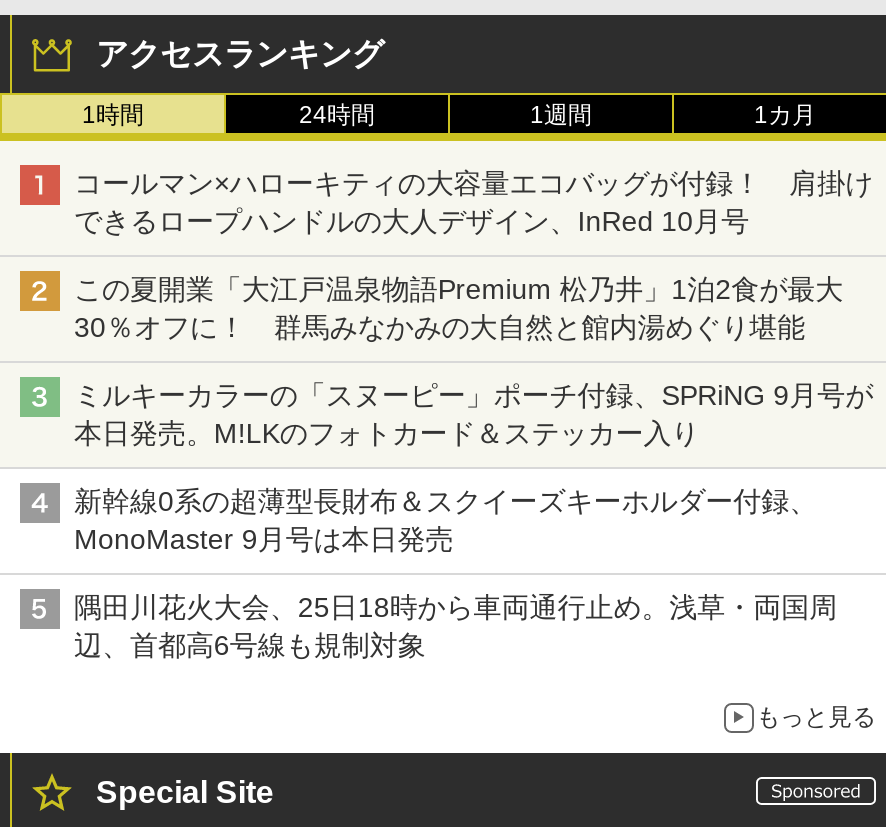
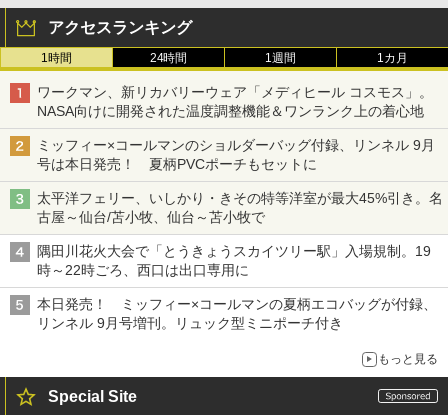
- コールマン×ハローキティの大容量エコバッグが付録！ 肩掛け
- できるロープハンドルの大人デザイン、InRed 10月号
+ ワークマン、新リカバリーウェア「メディヒール コスモス」。
+ NASA向けに開発された温度調整機能＆ワンランク上の着心地

- この夏開業「大江戸温泉物語Premium 松乃井」1泊2食が最大
- 30％オフに！ 群馬みなかみの大自然と館内湯めぐり堪能
+ ミッフィー×コールマンのショルダーバッグ付録、リンネル 9月
+ 号は本日発売！ 夏柄PVCポーチもセットに

- ミルキーカラーの「スヌーピー」ポーチ付録、SPRiNG 9月号が
- 本日発売。M!LKのフォトカード＆ステッカー入り
+ 太平洋フェリー、いしかり・きその特等洋室が最大45%引き。名
+ 古屋～仙台/苫小牧、仙台～苫小牧で

- 新幹線0系の超薄型長財布＆スクイーズキーホルダー付録、
- MonoMaster 9月号は本日発売
+ 隅田川花火大会で「とうきょうスカイツリー駅」入場規制。19
+ 時～22時ごろ、西口は出口専用に

- 隅田川花火大会、25日18時から車両通行止め。浅草・両国周
- 辺、首都高6号線も規制対象
+ 本日発売！ ミッフィー×コールマンの夏柄エコバッグが付録、
+ リンネル 9月号増刊。リュック型ミニポーチ付き
